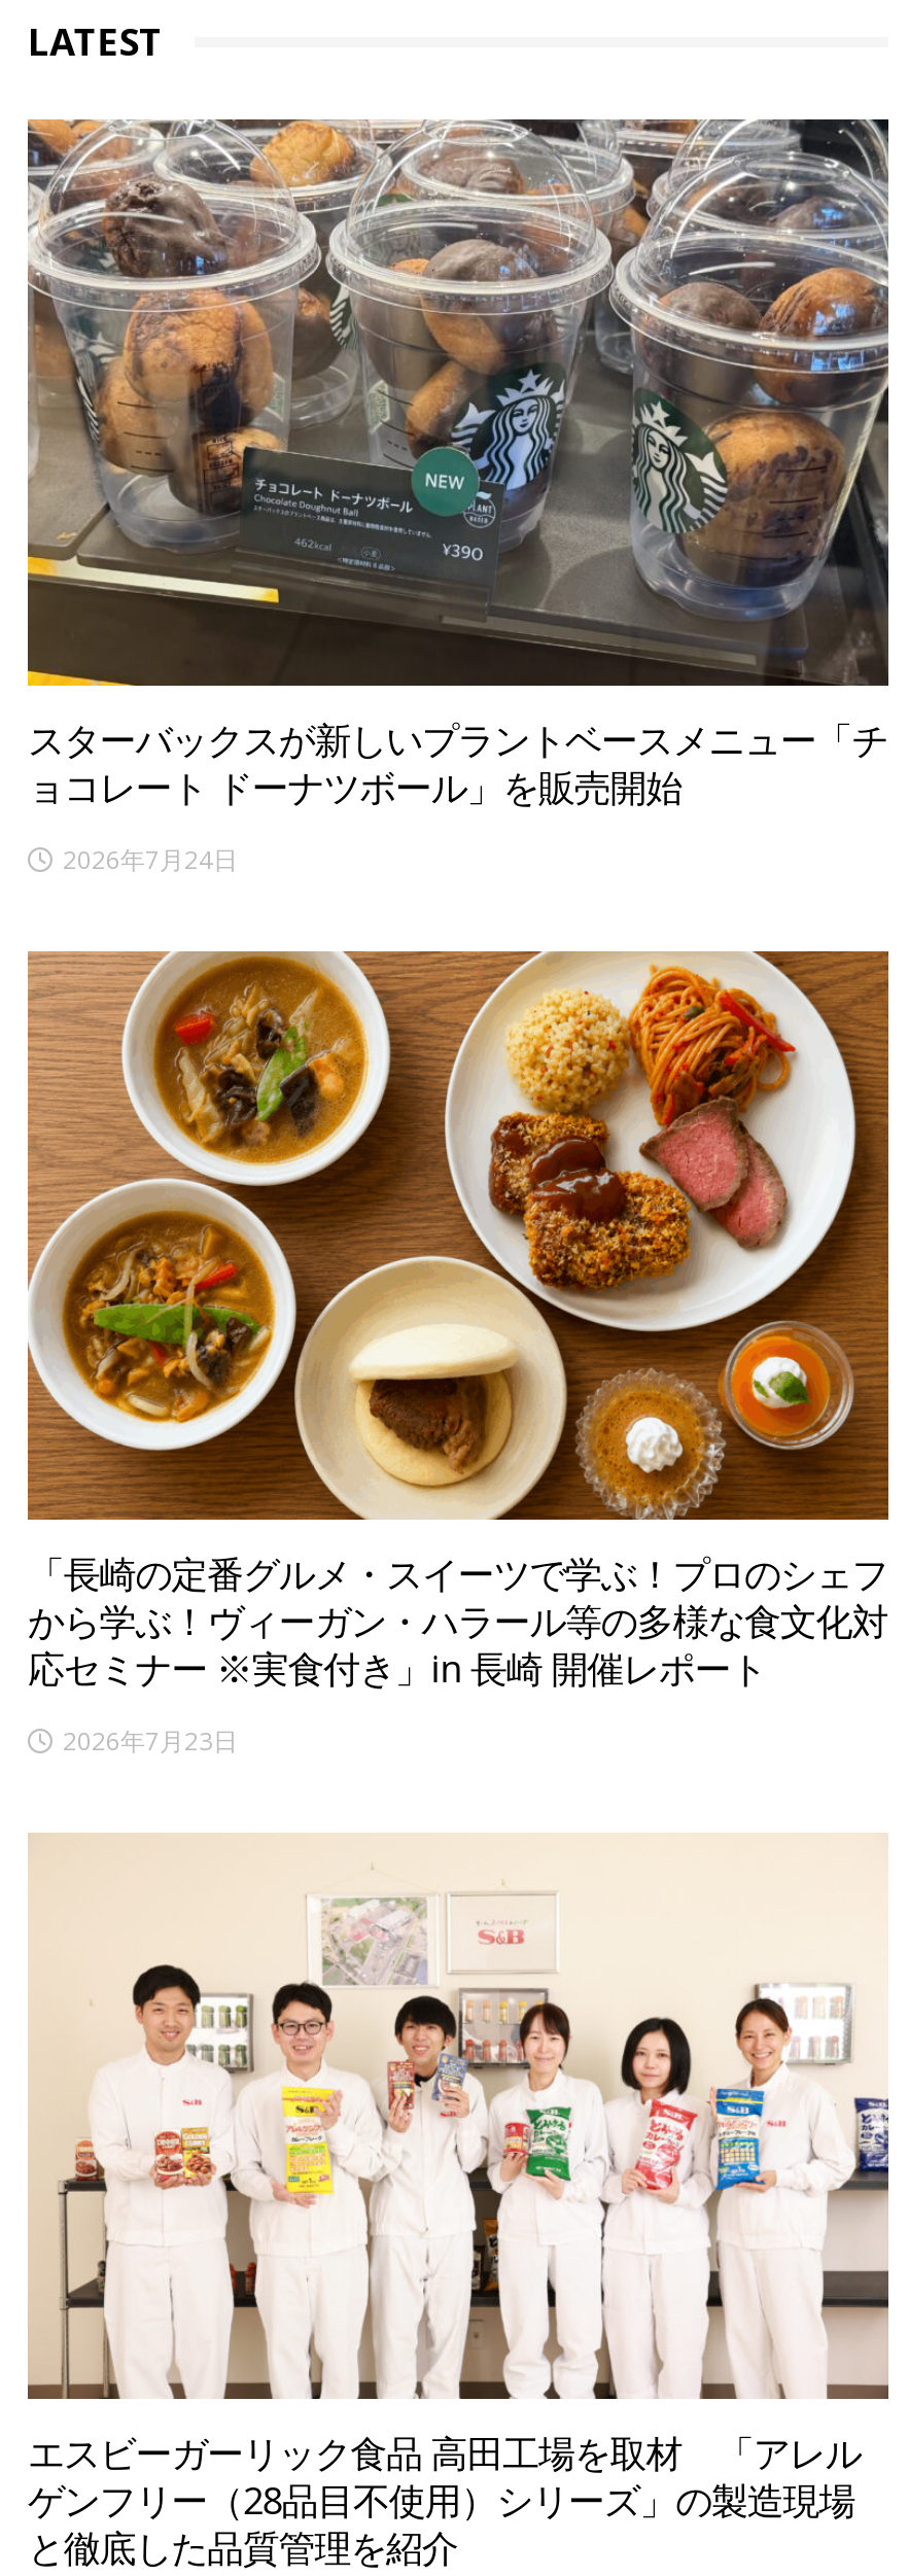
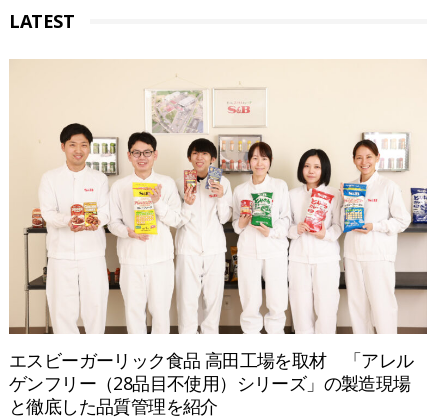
- [image]
- スターバックスが新しいプラントベースメニュー「チ
- ョコレート ドーナツボール」を販売開始
- 2026年7月24日

- [image]
- 「長崎の定番グルメ・スイーツで学ぶ！プロのシェフ
- から学ぶ！ヴィーガン・ハラール等の多様な食文化対
- 応セミナー ※実食付き」in 長崎 開催レポート
- 2026年7月23日
